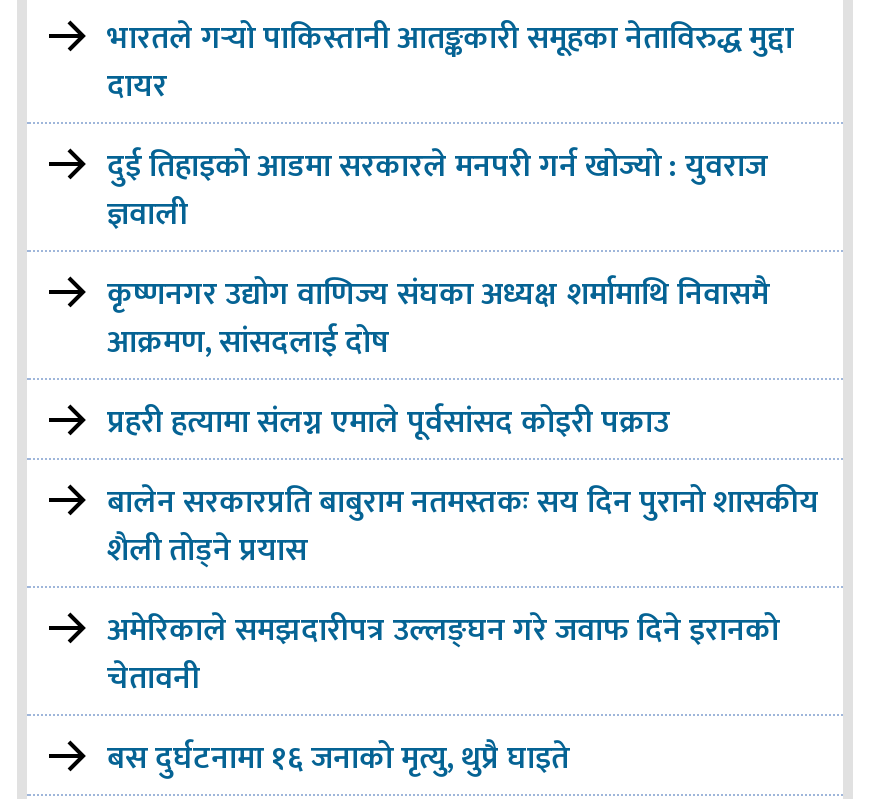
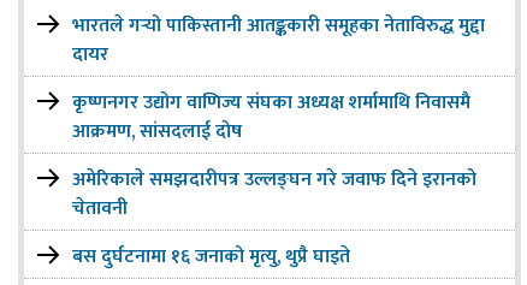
- दुई तिहाइको आडमा सरकारले मनपरी गर्न खोज्यो : युवराज
- ज्ञवाली

- प्रहरी हत्यामा संलग्न एमाले पूर्वसांसद कोइरी पक्राउ
- बालेन सरकारप्रति बाबुराम नतमस्तकः सय दिन पुरानो शासकीय
- शैली तोड्ने प्रयास
